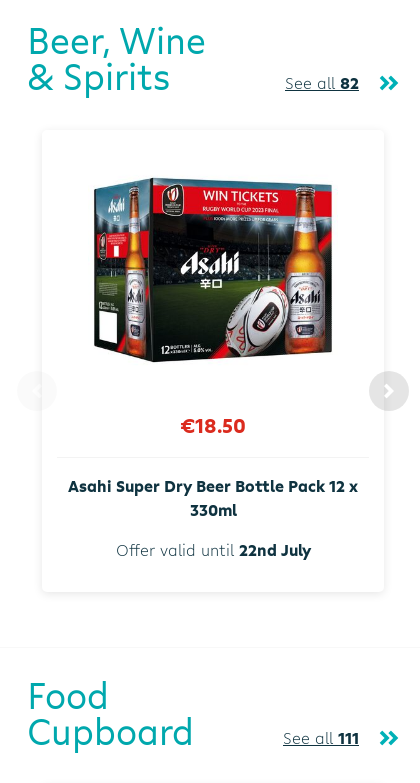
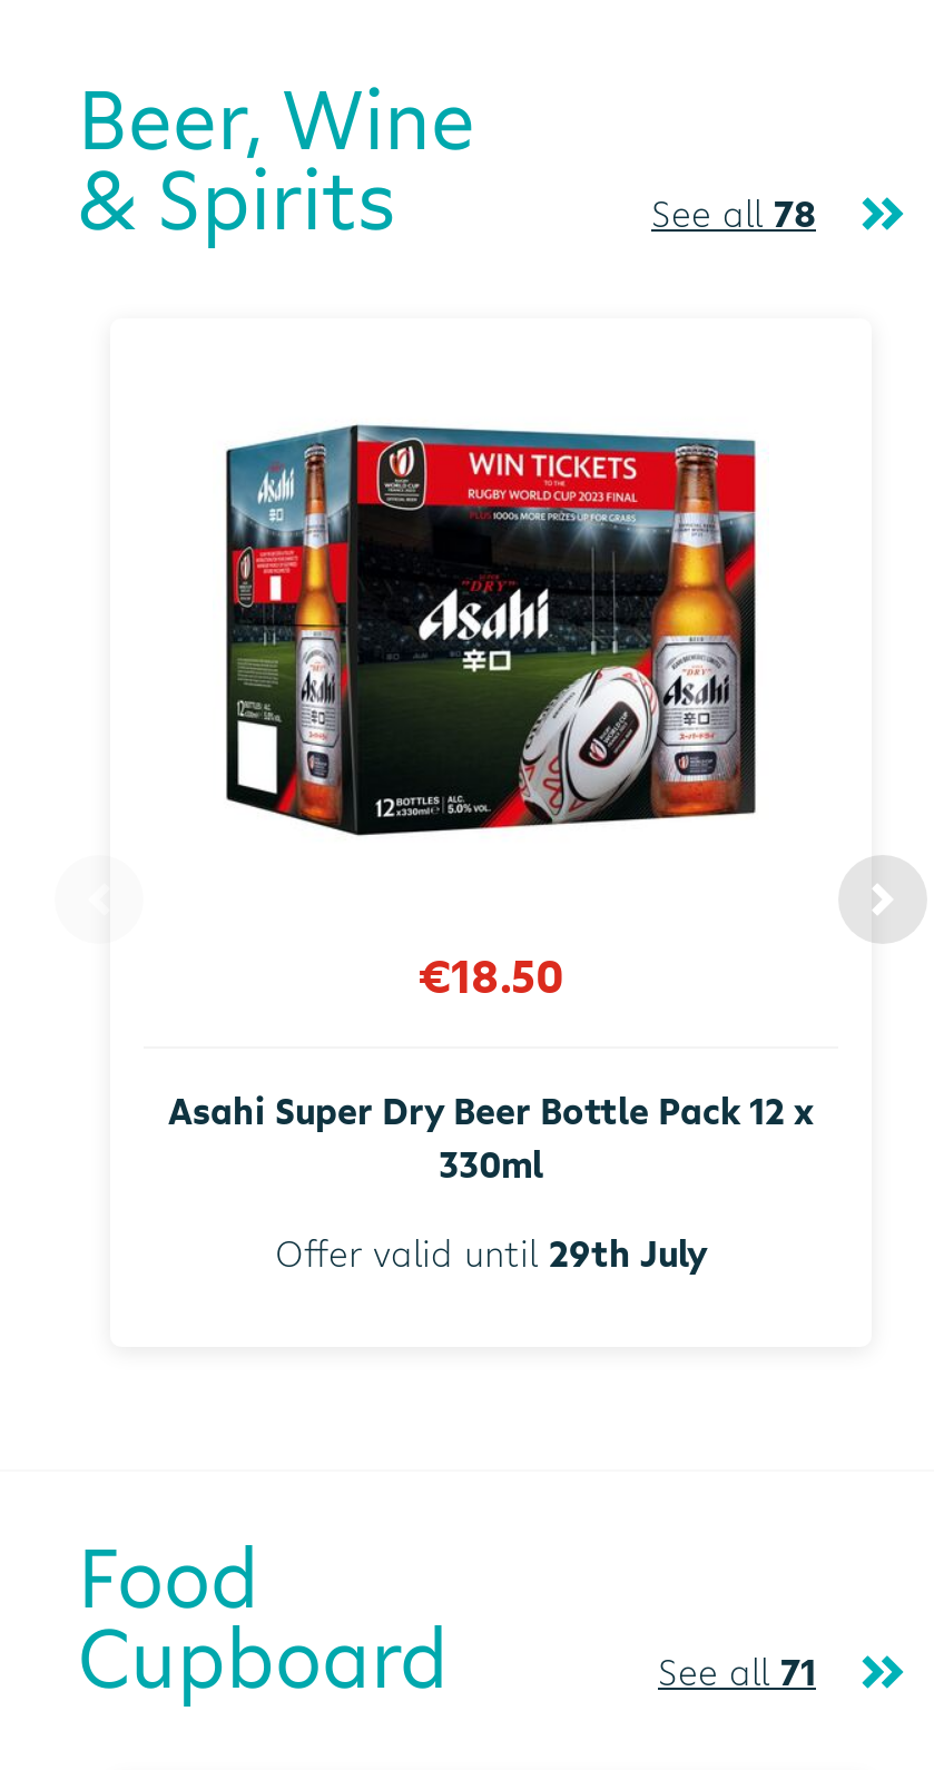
- See all 82
+ See all 78

- Offer valid until 22nd July
+ Offer valid until 29th July

- See all 111
+ See all 71
